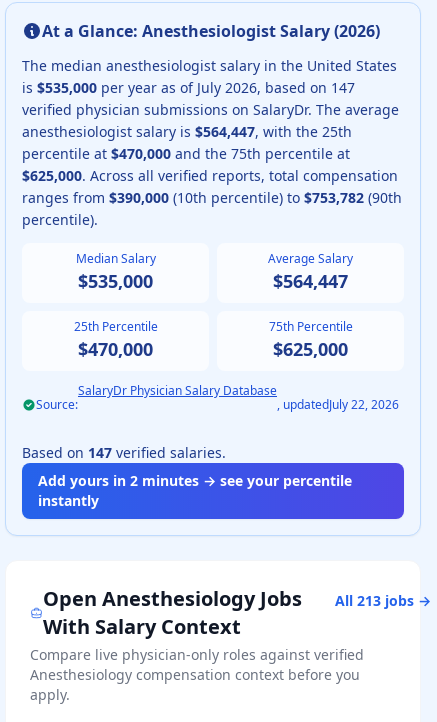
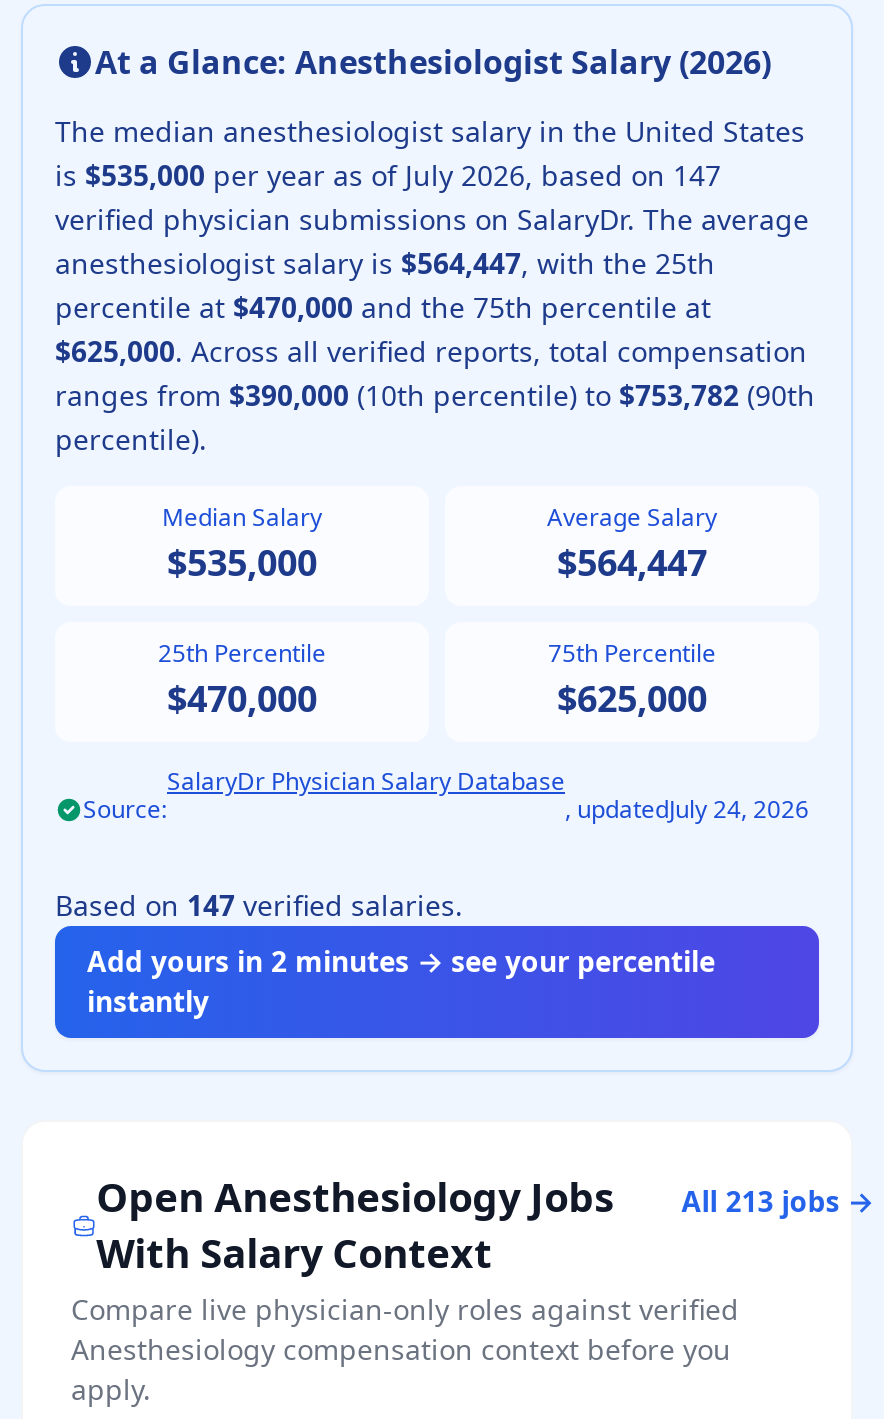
- , updatedJuly 22, 2026
+ , updatedJuly 24, 2026
